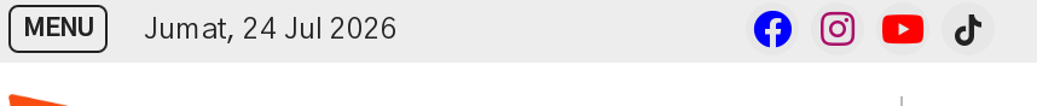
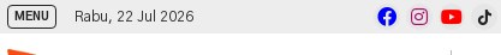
- Jumat, 24 Jul 2026
+ Rabu, 22 Jul 2026
